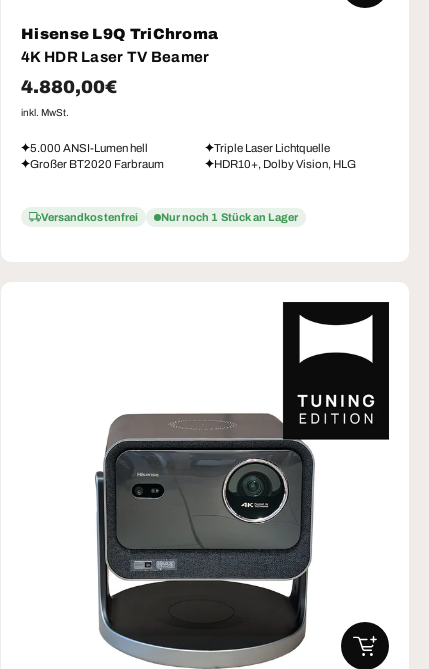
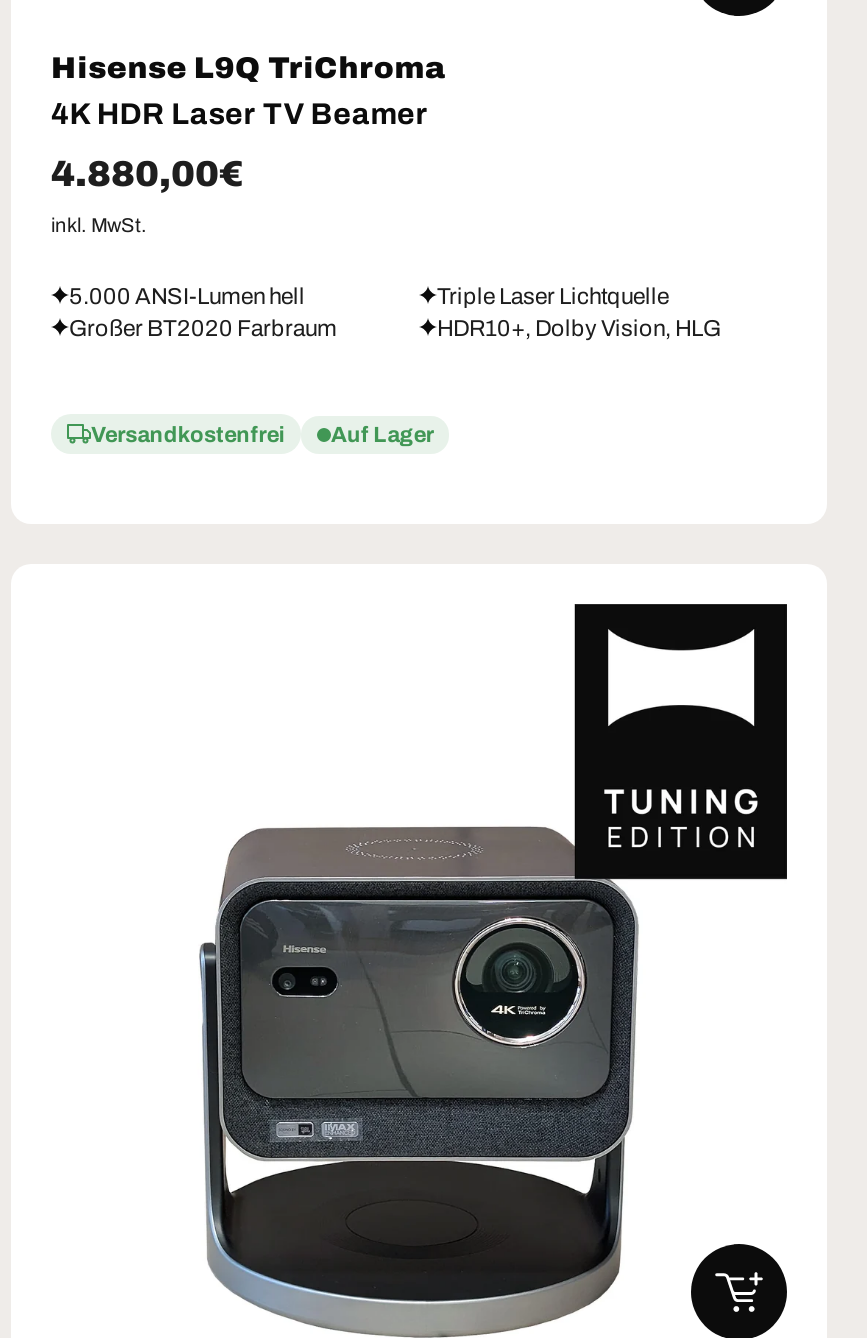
- Nur noch 1 Stück an Lager
+ Auf Lager
